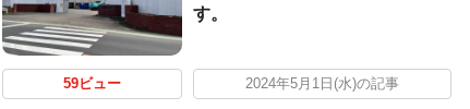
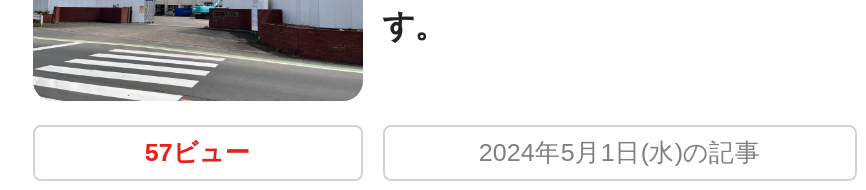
- 59ビュー
+ 57ビュー
